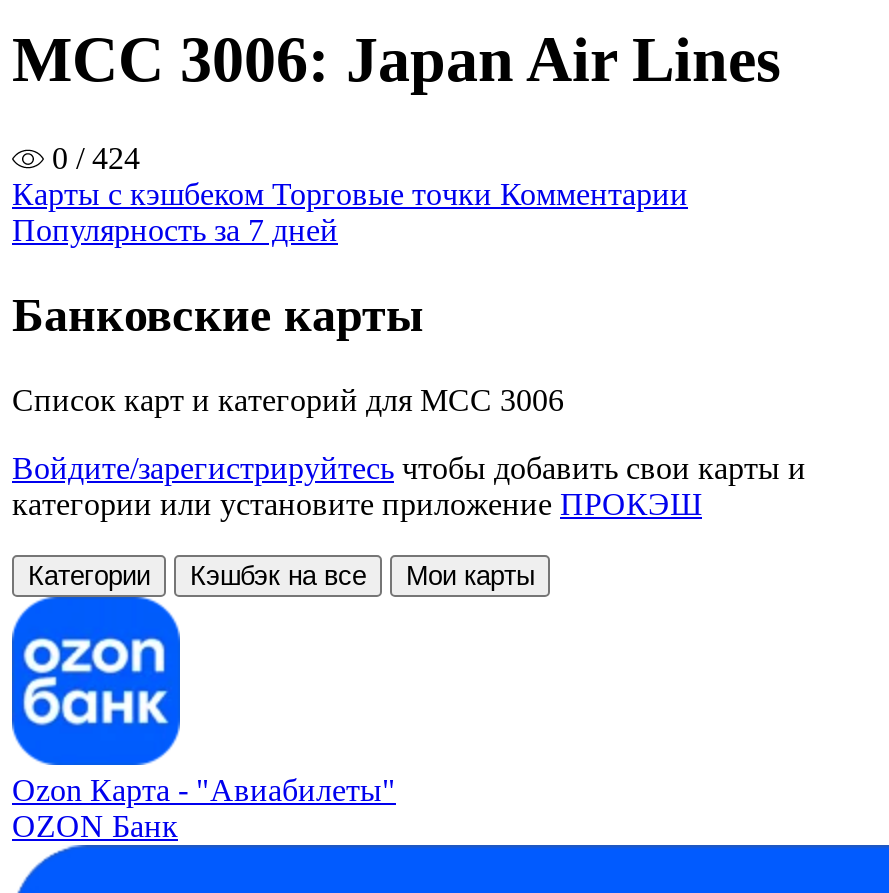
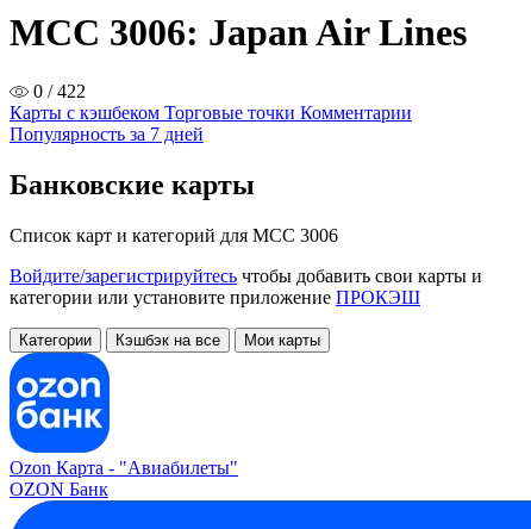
- 0 / 424
+ 0 / 422
